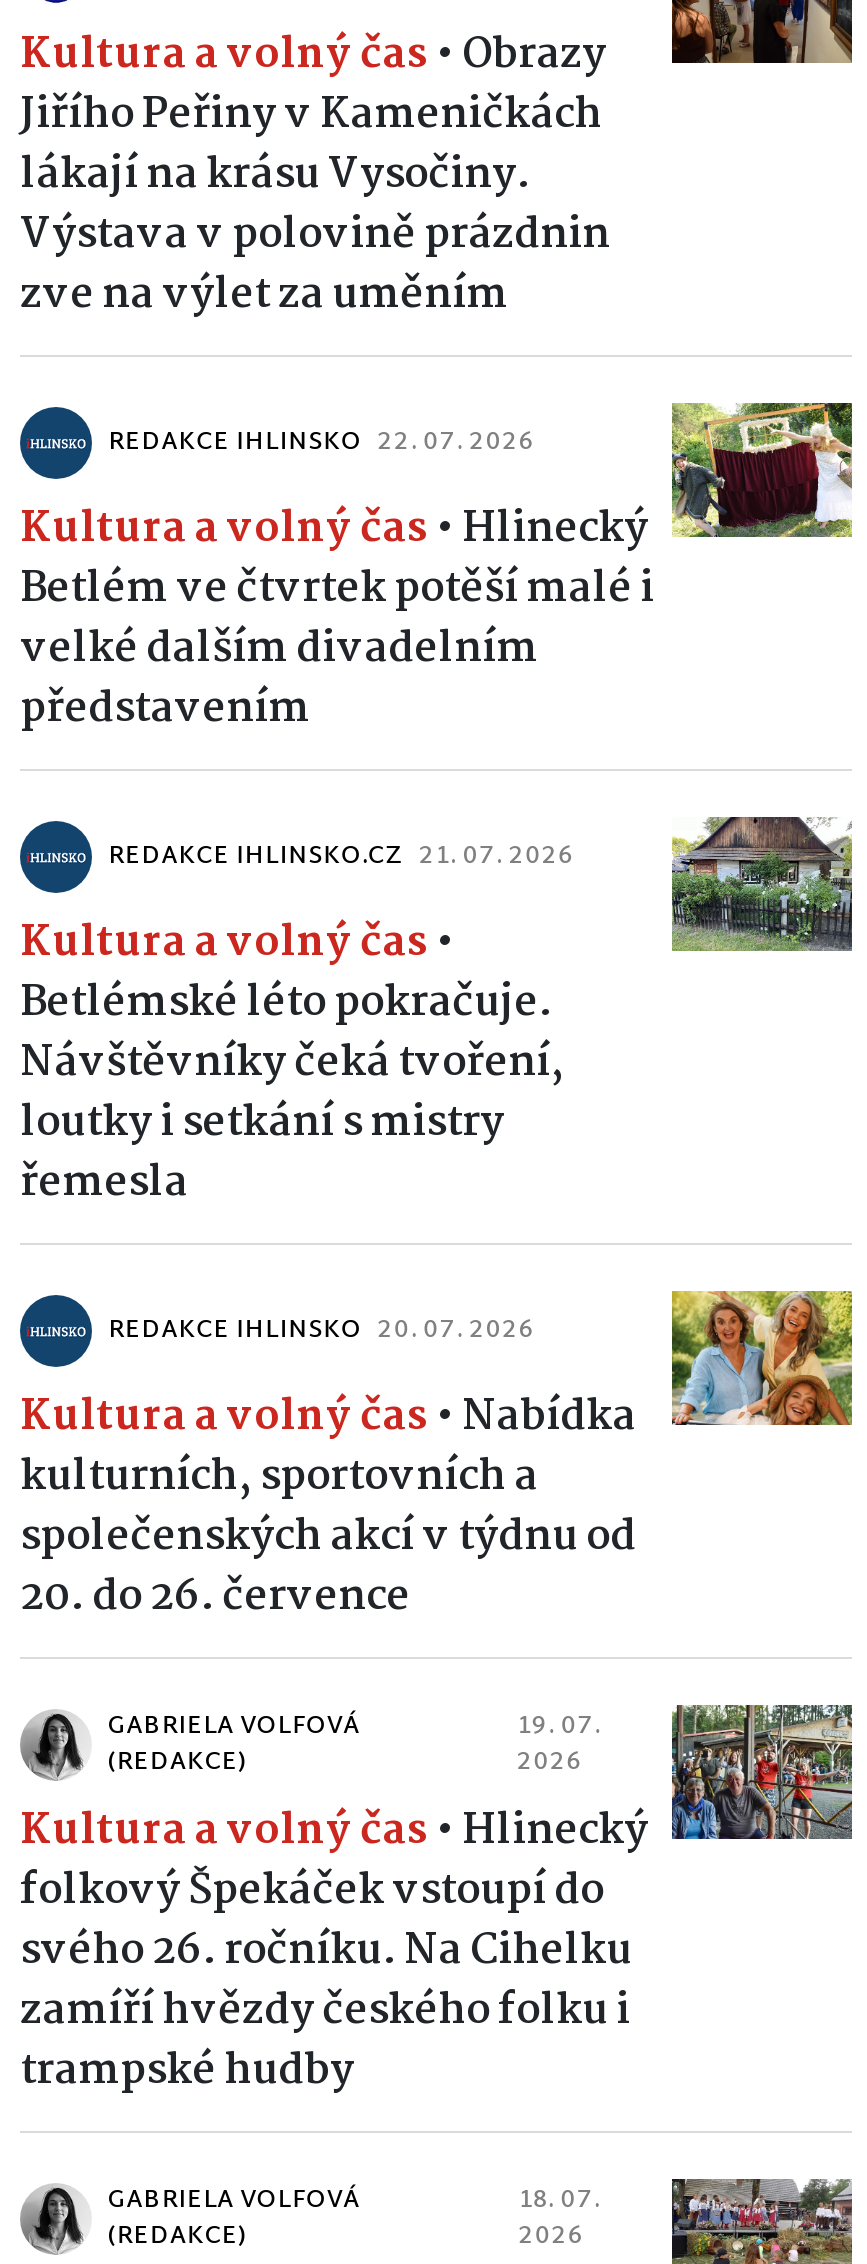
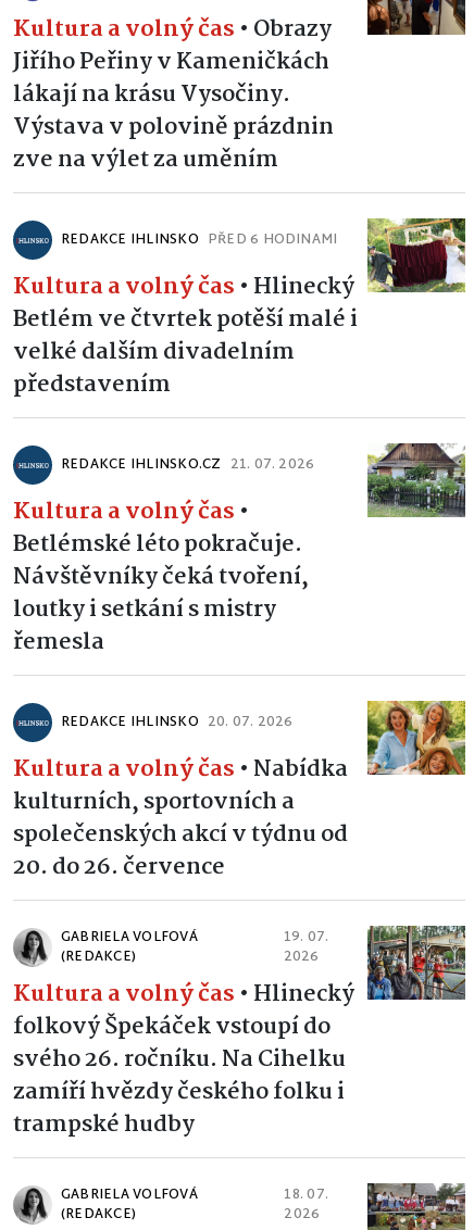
- REDAKCE IHLINSKO 22. 07. 2026
+ REDAKCE IHLINSKO PŘED 6 HODINAMI
